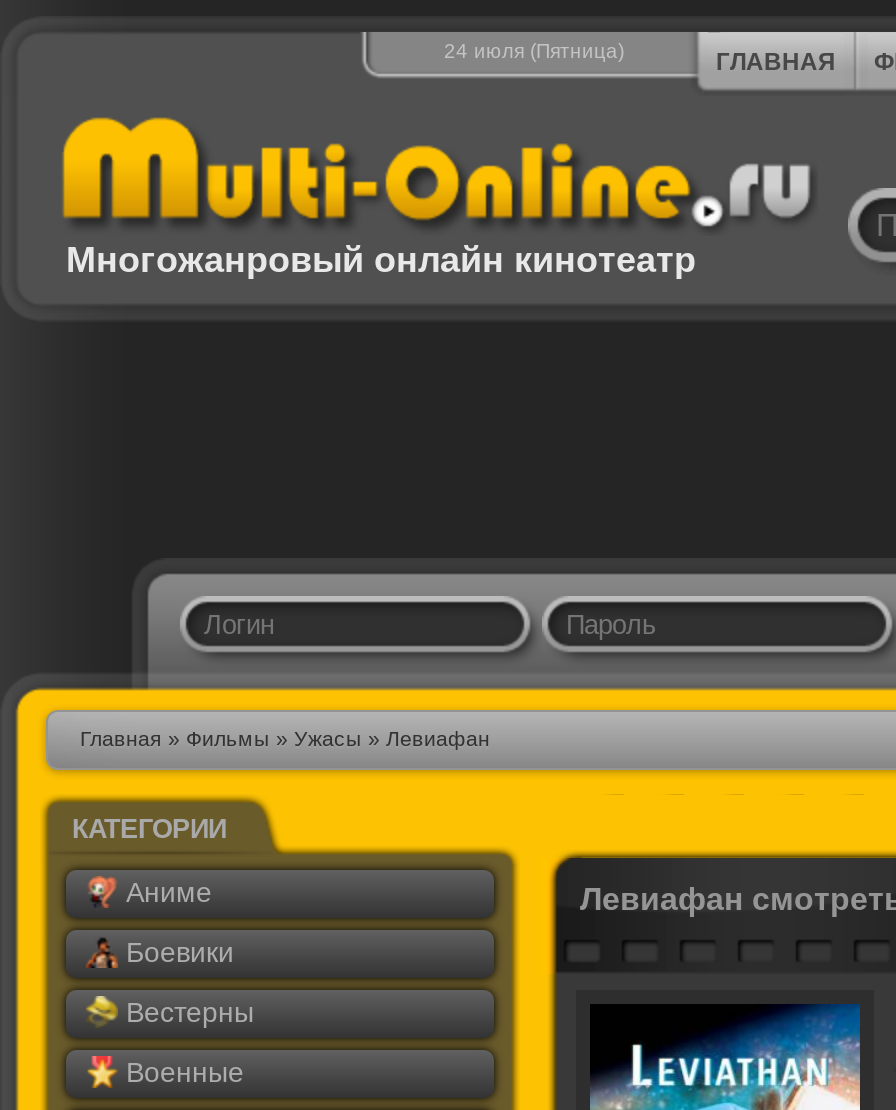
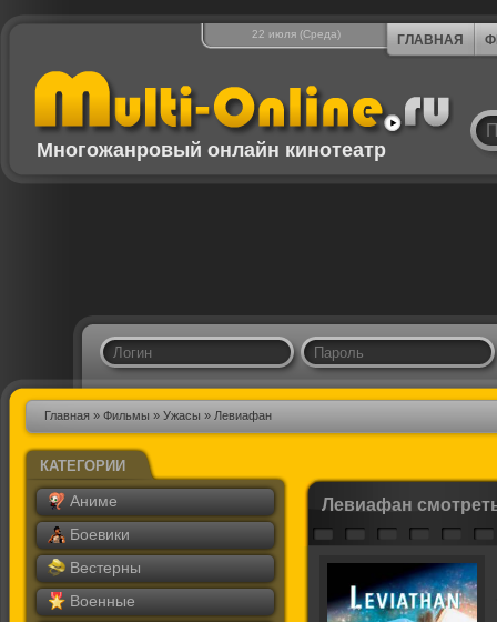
- 24 июля (Пятница)
+ 22 июля (Среда)
